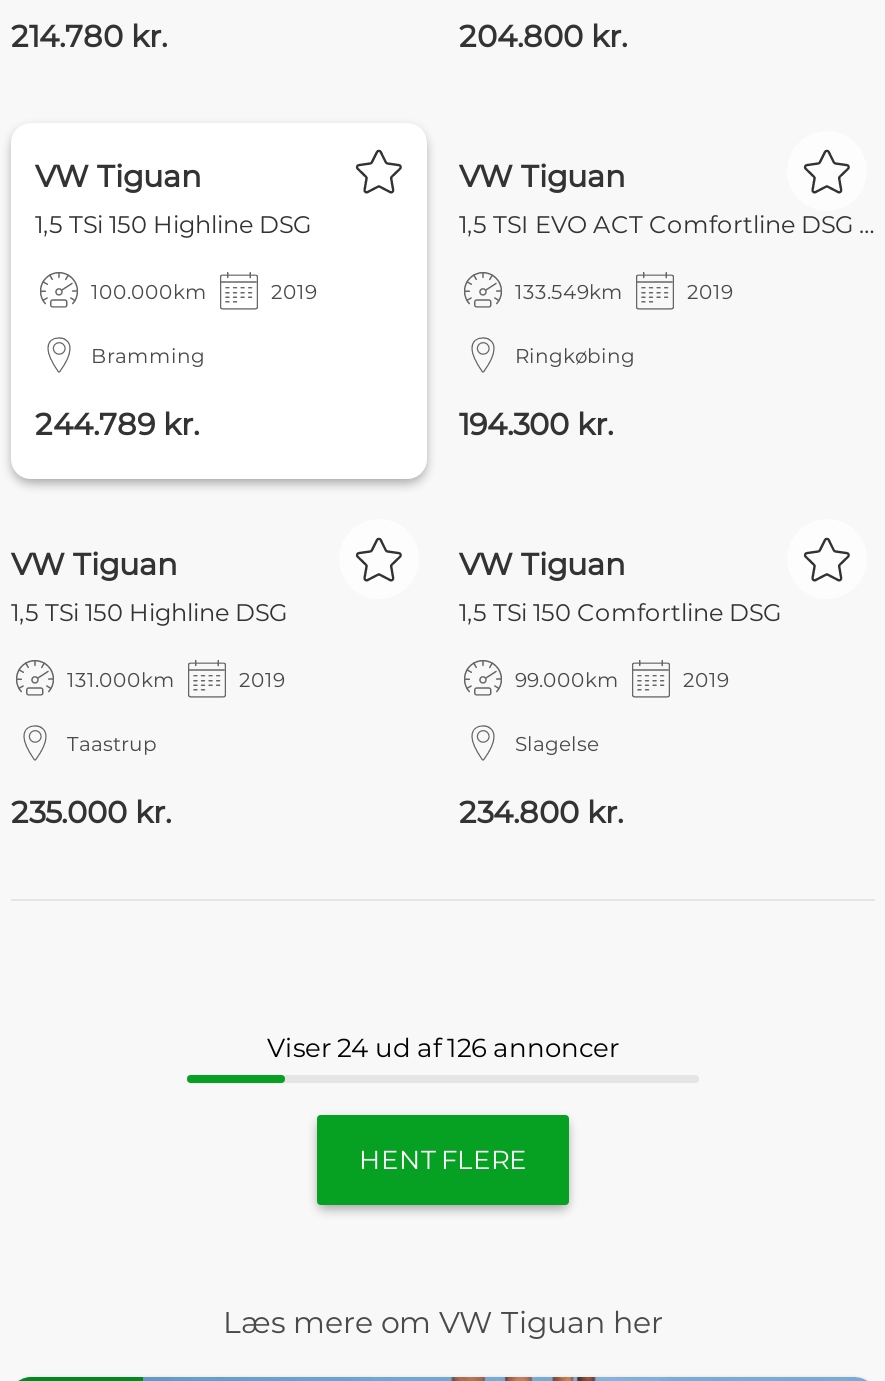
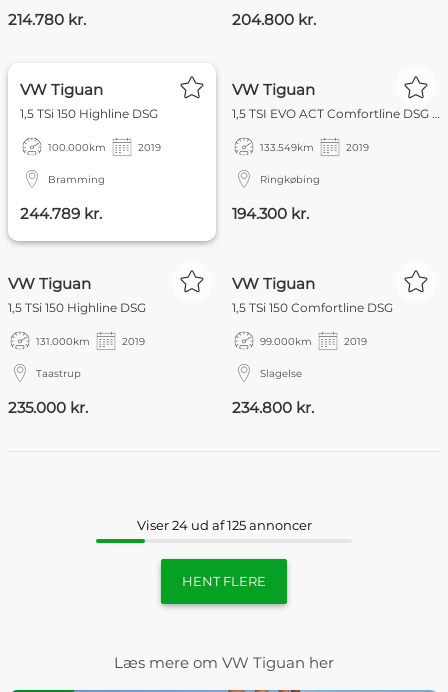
- Viser 24 ud af 126 annoncer
+ Viser 24 ud af 125 annoncer
